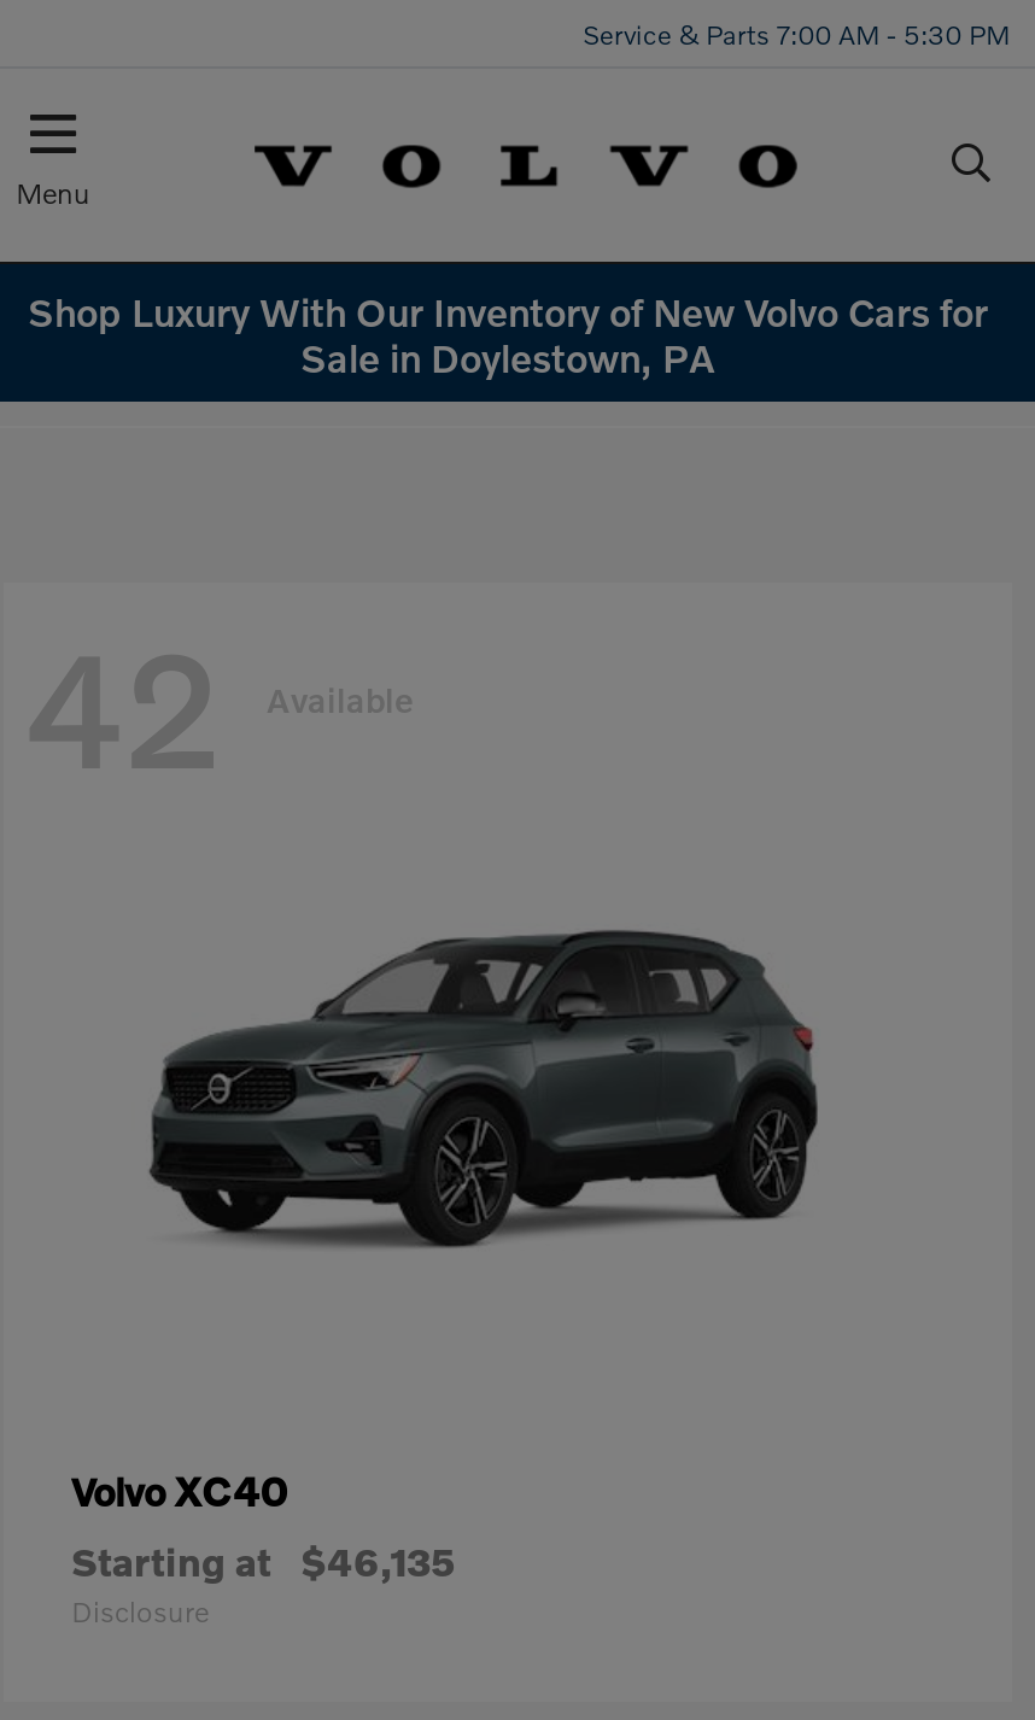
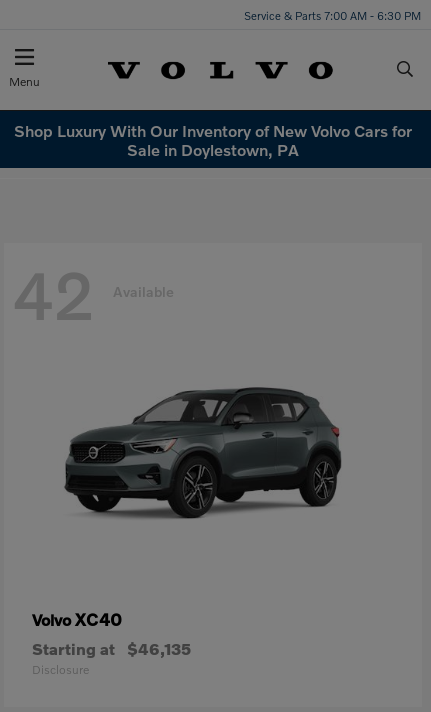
- Service & Parts 7:00 AM - 5:30 PM
+ Service & Parts 7:00 AM - 6:30 PM
